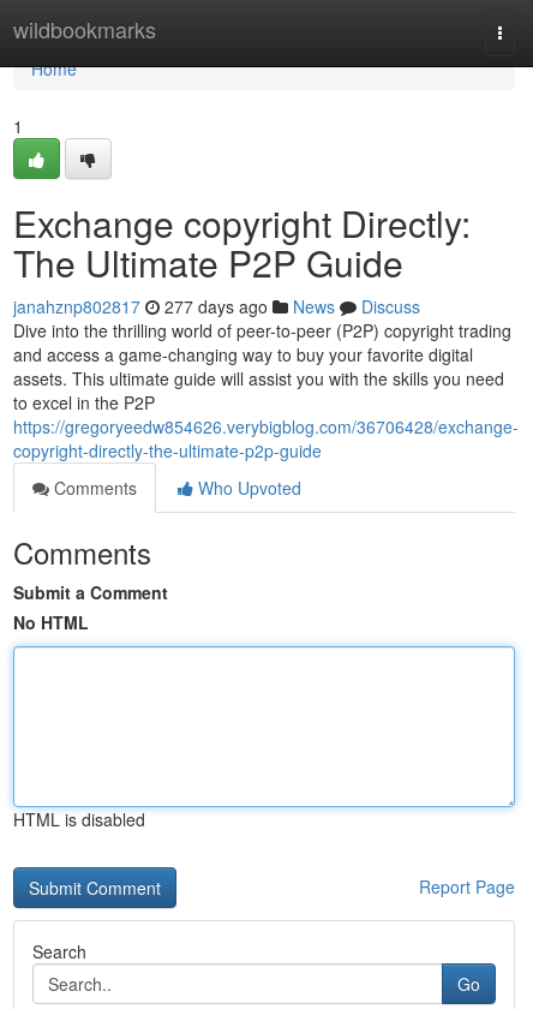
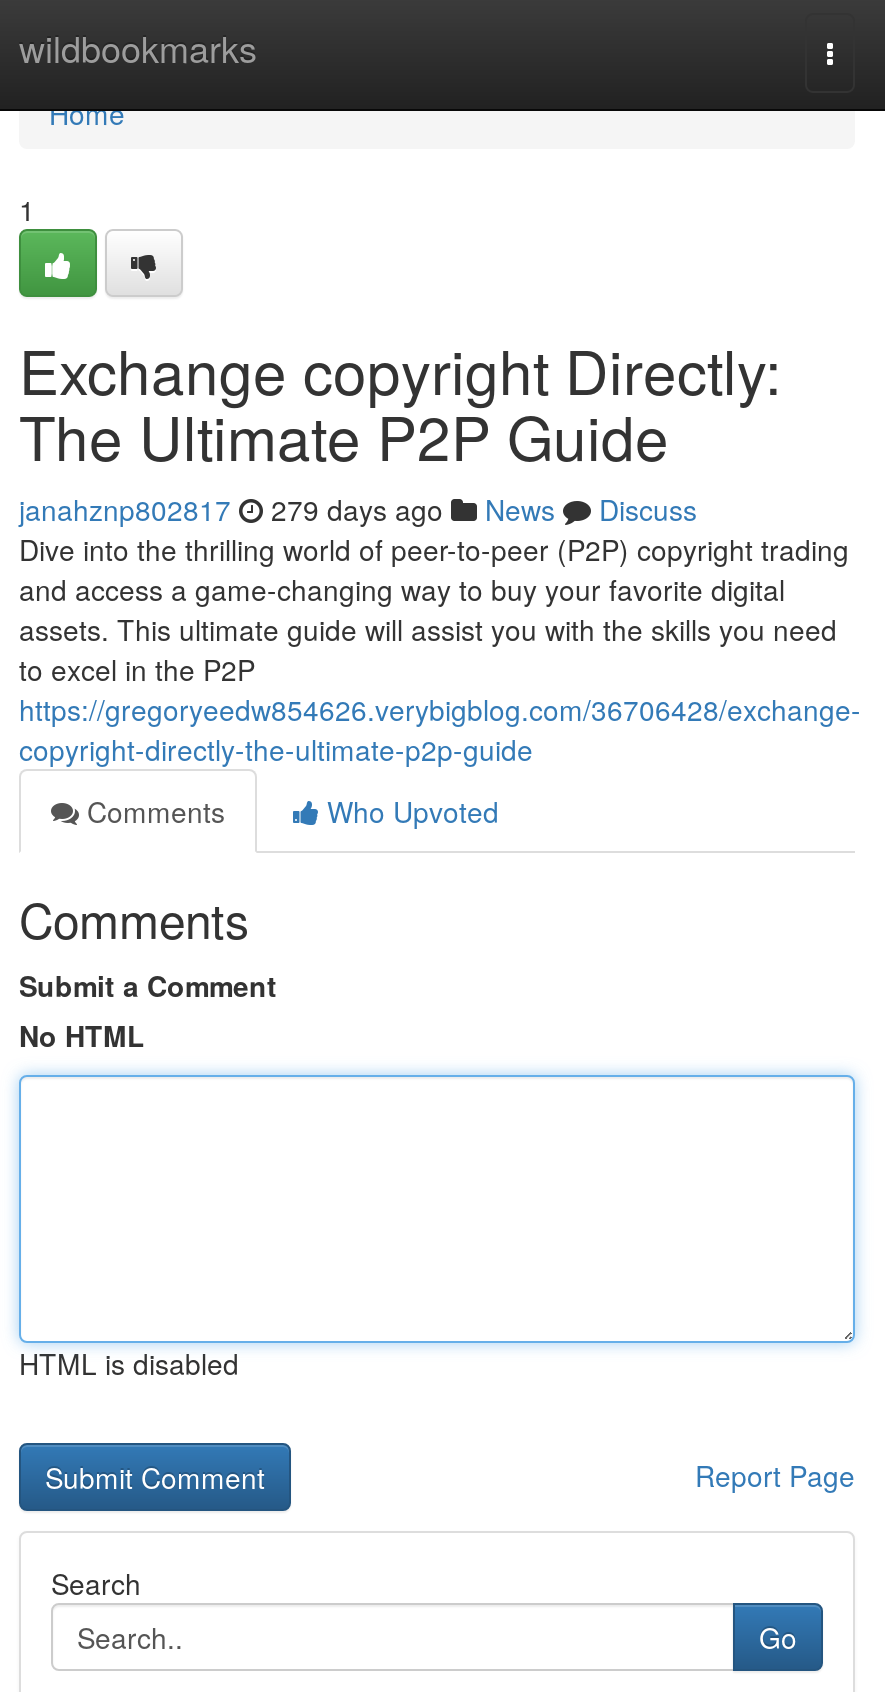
- janahznp802817 277 days ago News Discuss
+ janahznp802817 279 days ago News Discuss
